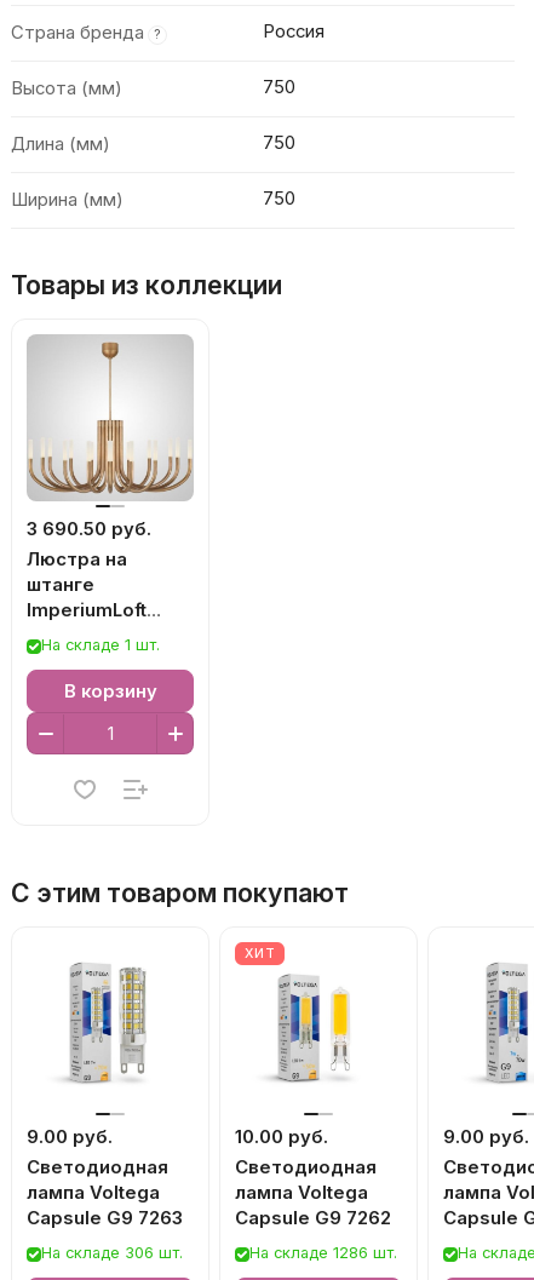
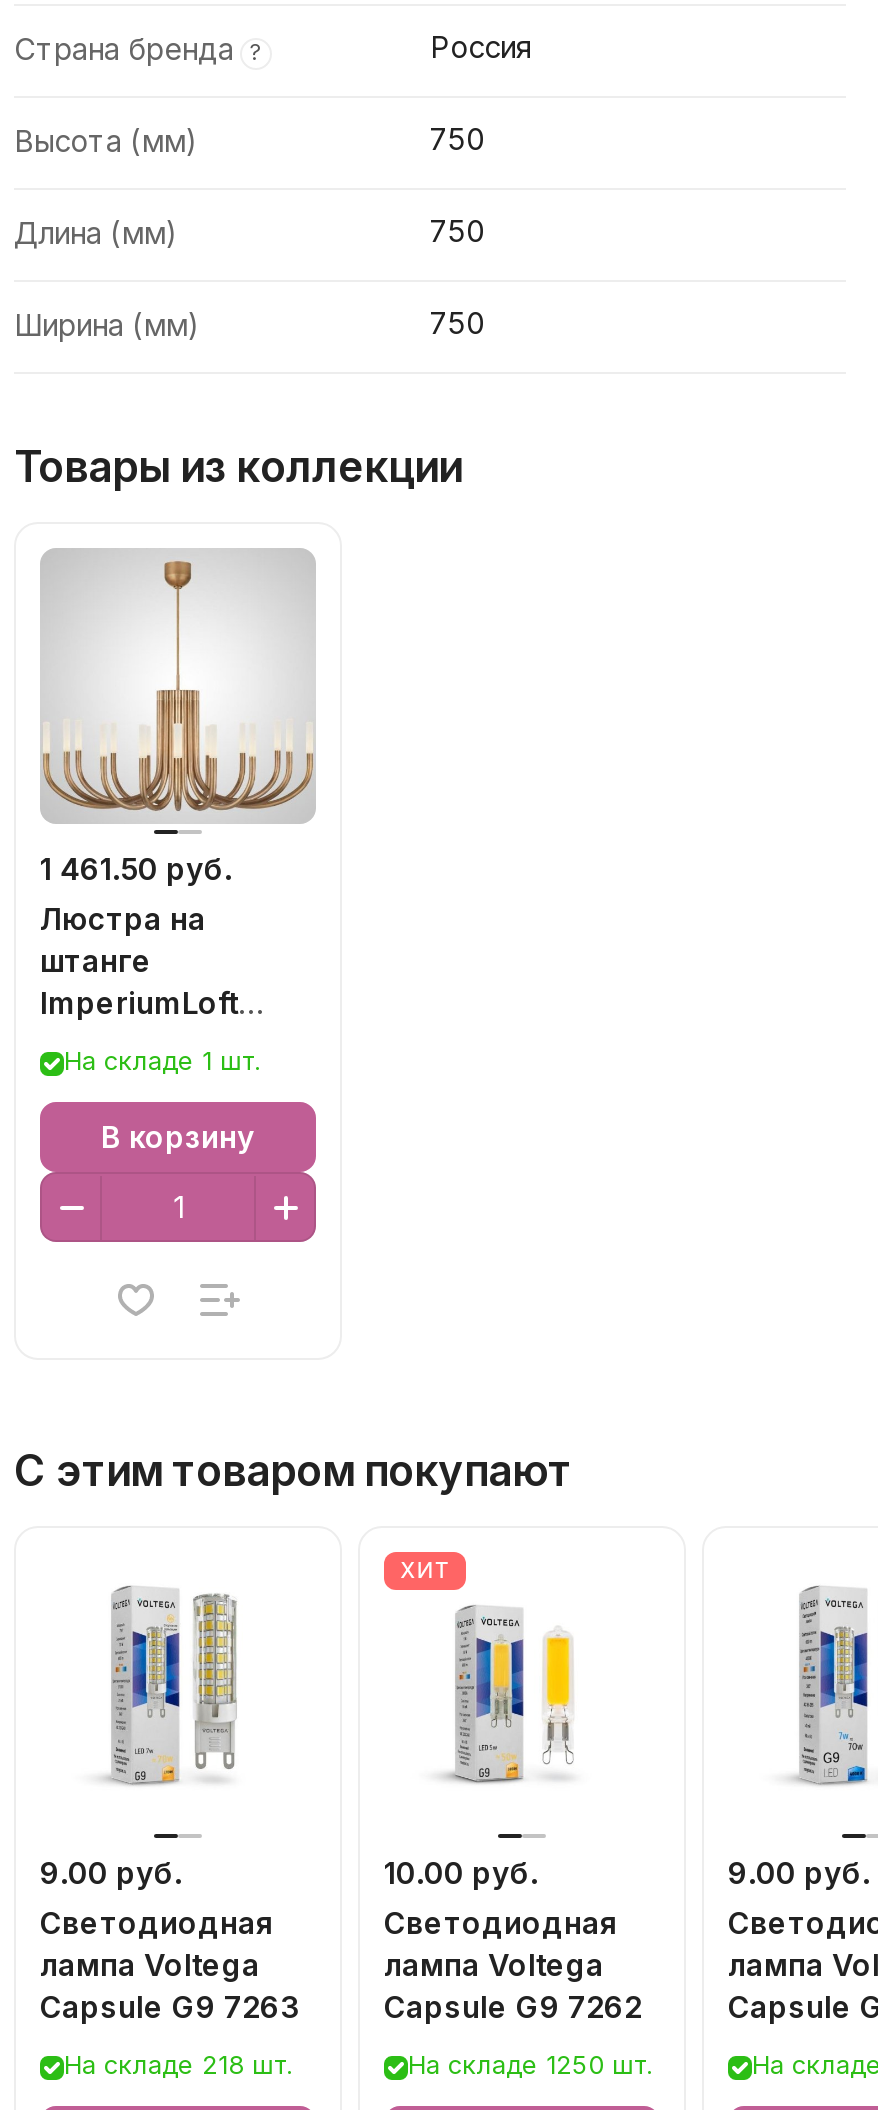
- 3 690.50 руб.
+ 1 461.50 руб.

- На складе 306 шт.
+ На складе 218 шт.

- На складе 1286 шт.
+ На складе 1250 шт.
